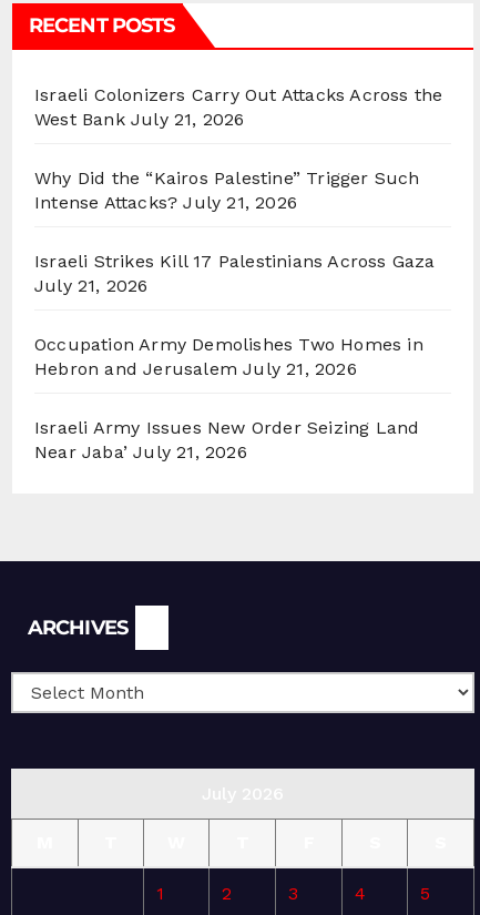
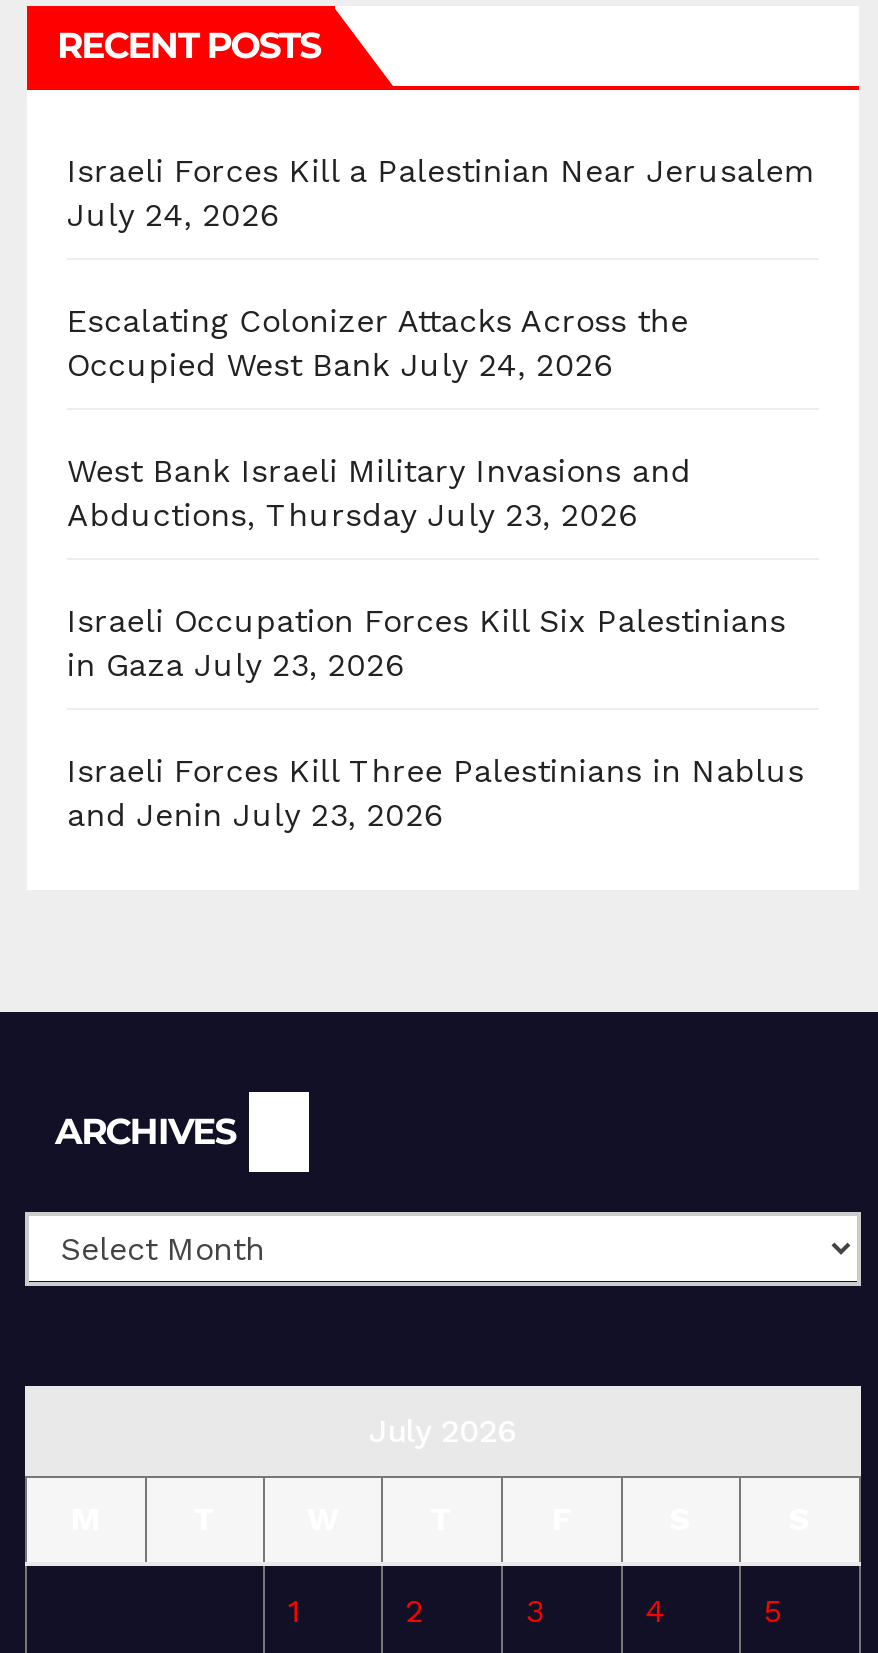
- Israeli Colonizers Carry Out Attacks Across the
- West Bank July 21, 2026
+ Israeli Forces Kill a Palestinian Near Jerusalem
+ July 24, 2026

- Why Did the “Kairos Palestine” Trigger Such
- Intense Attacks? July 21, 2026
+ Escalating Colonizer Attacks Across the
+ Occupied West Bank July 24, 2026

- Israeli Strikes Kill 17 Palestinians Across Gaza
- July 21, 2026
+ West Bank Israeli Military Invasions and
+ Abductions, Thursday July 23, 2026

- Occupation Army Demolishes Two Homes in
- Hebron and Jerusalem July 21, 2026
+ Israeli Occupation Forces Kill Six Palestinians
+ in Gaza July 23, 2026

- Israeli Army Issues New Order Seizing Land
- Near Jaba’ July 21, 2026
+ Israeli Forces Kill Three Palestinians in Nablus
+ and Jenin July 23, 2026
